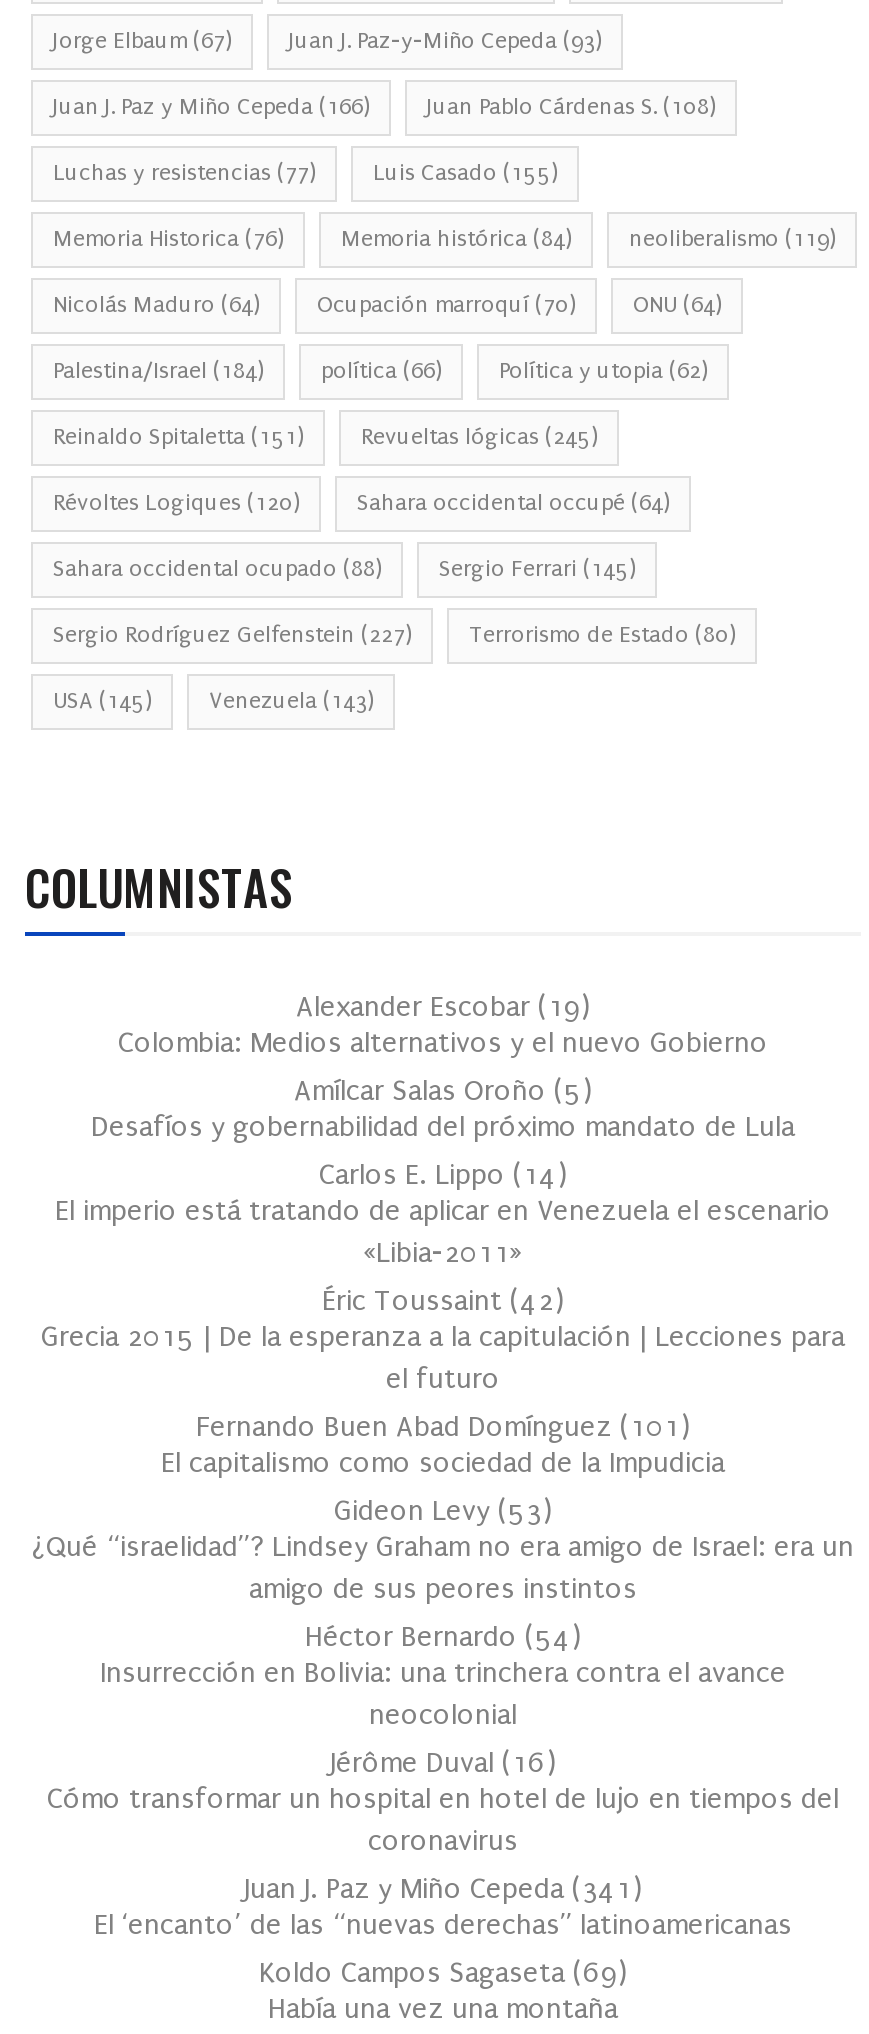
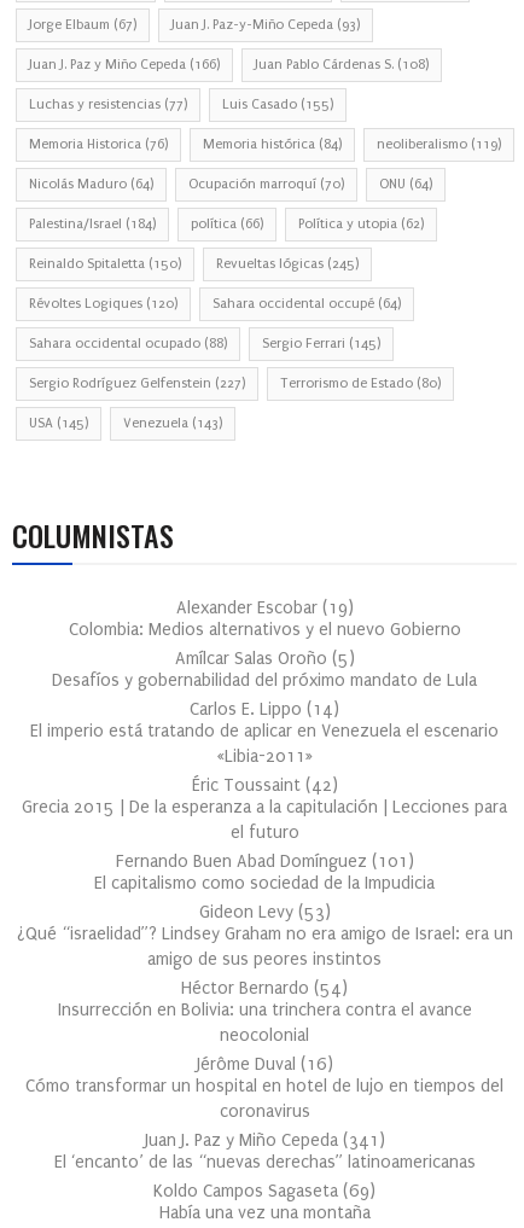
- Reinaldo Spitaletta (151)
+ Reinaldo Spitaletta (150)
